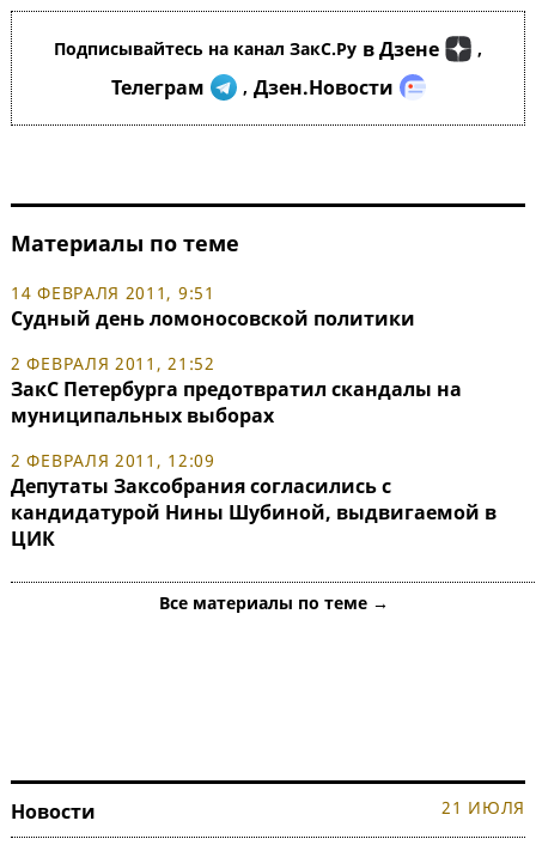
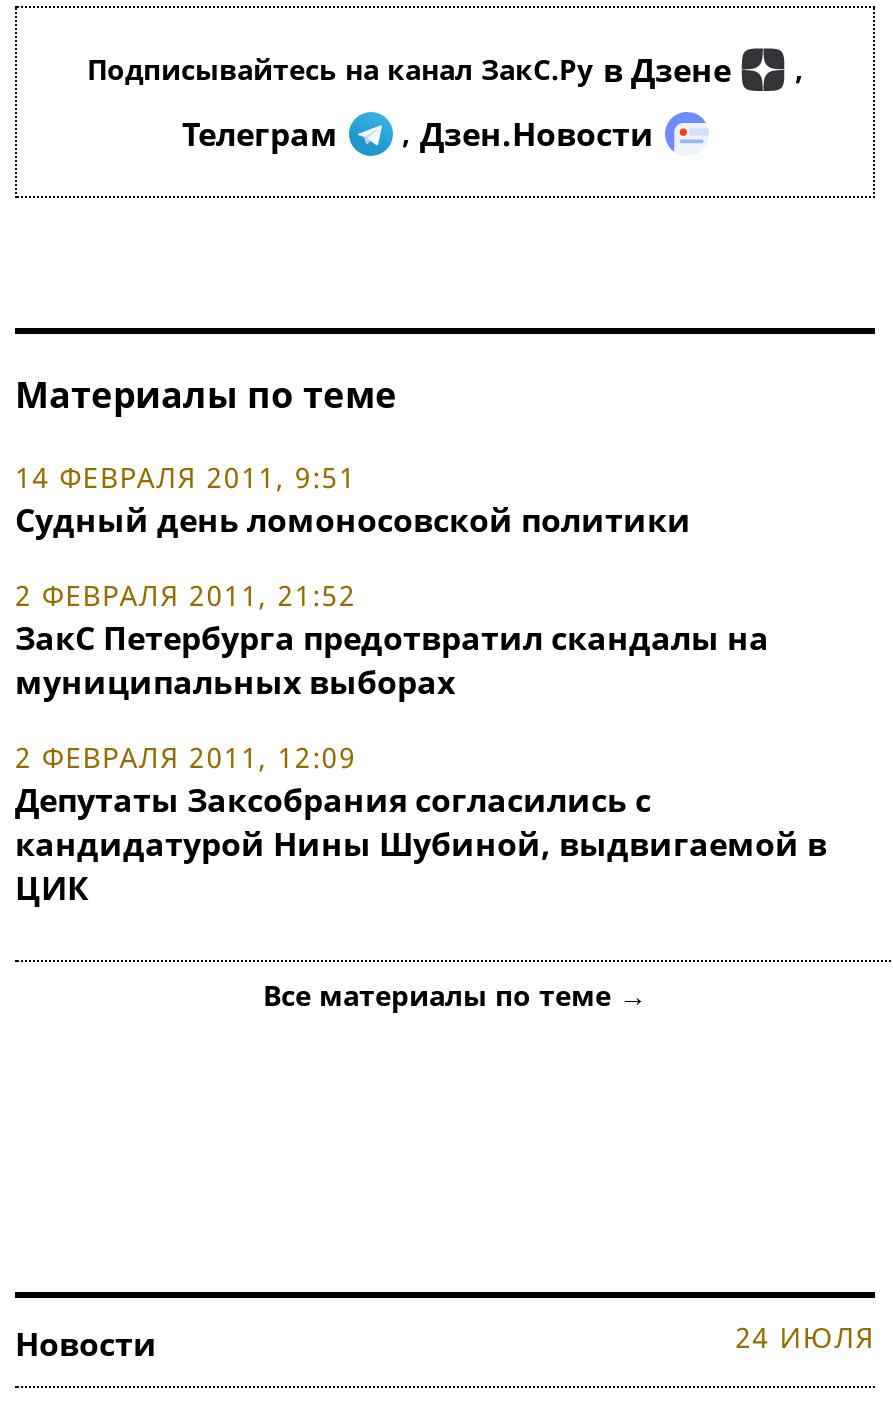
- 21 ИЮЛЯ
+ 24 ИЮЛЯ
